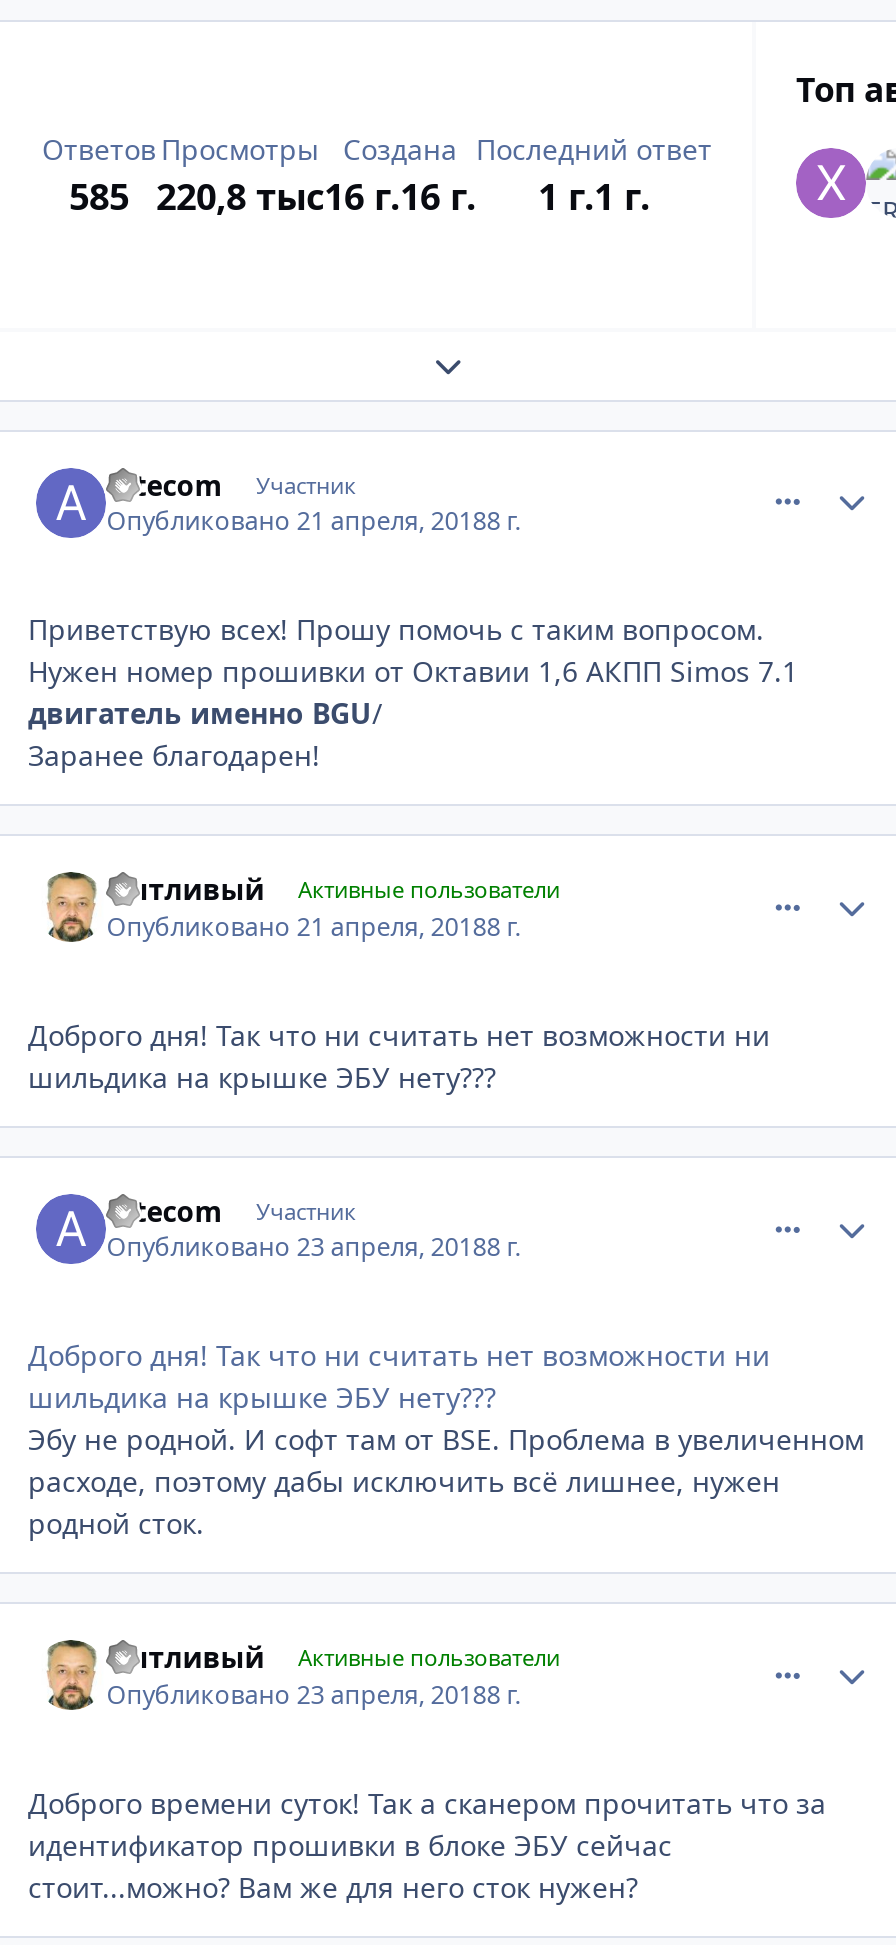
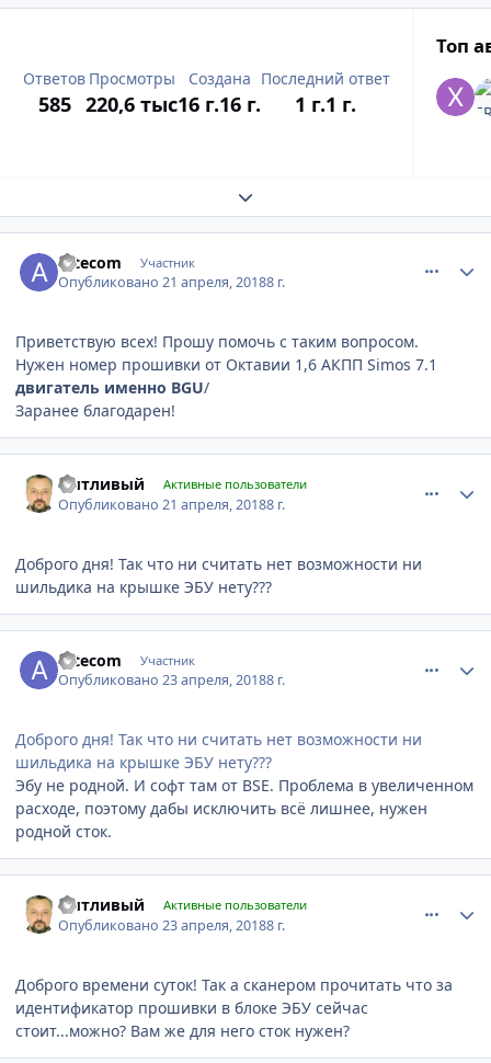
- 220,8 тыс
+ 220,6 тыс
